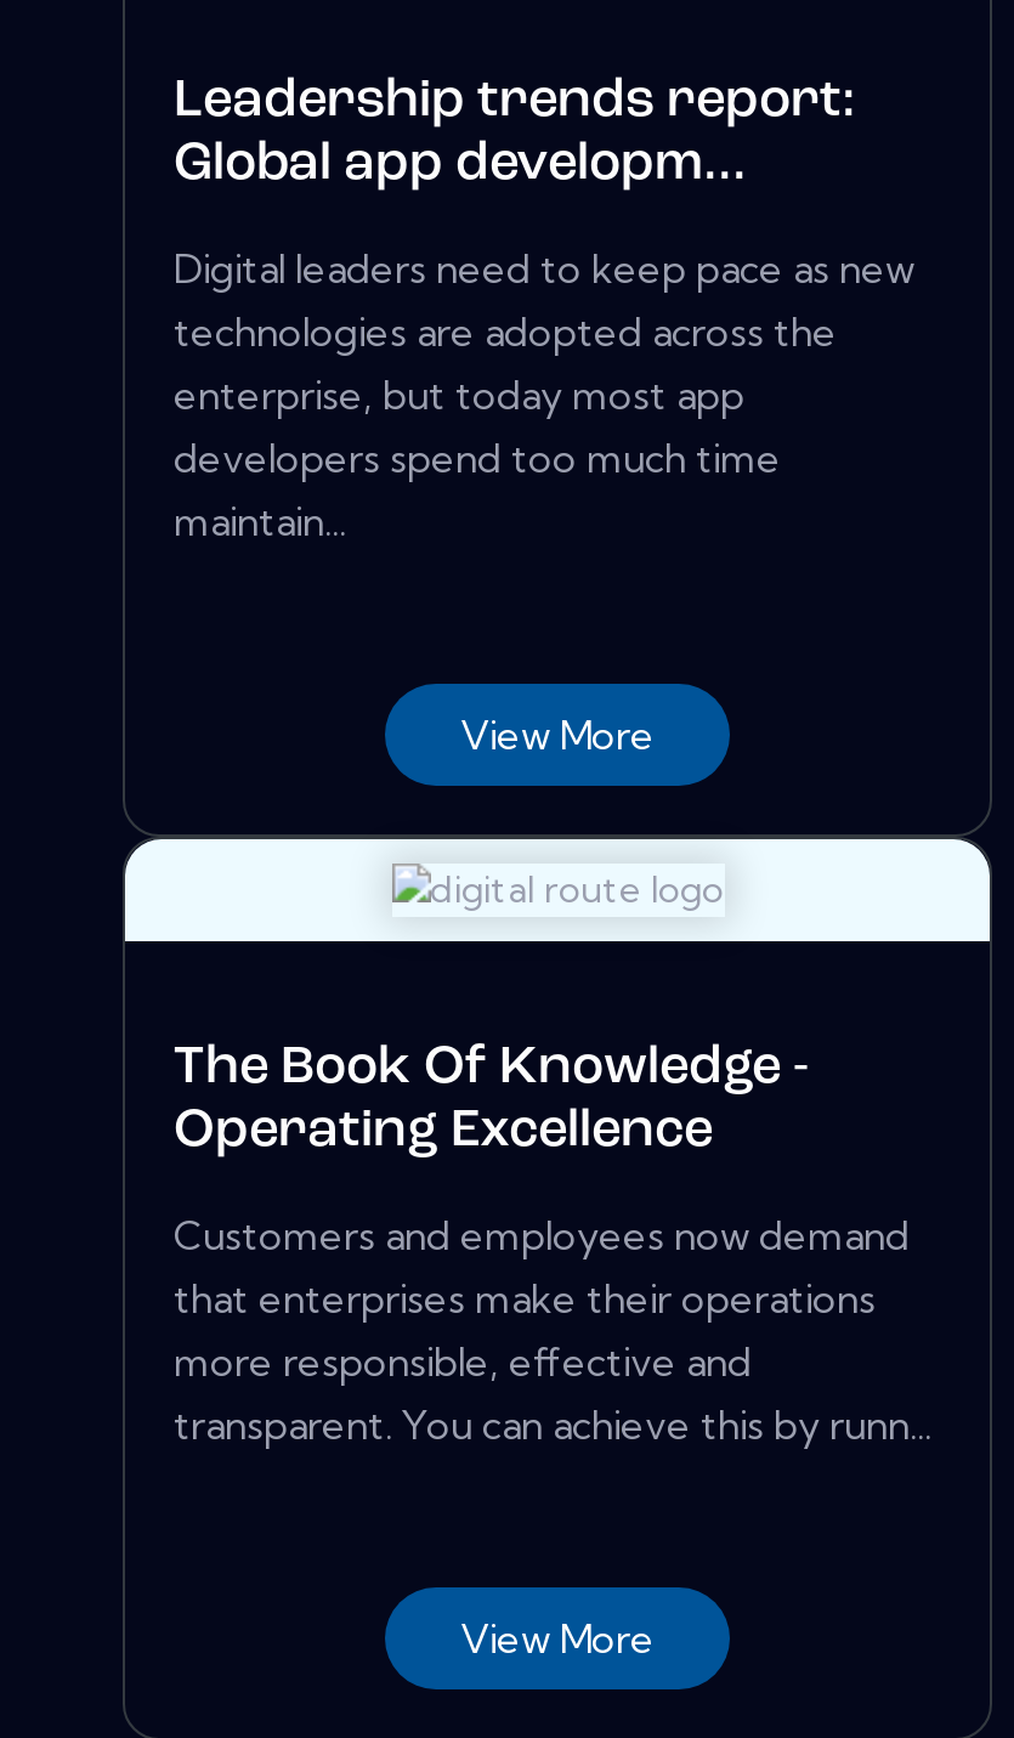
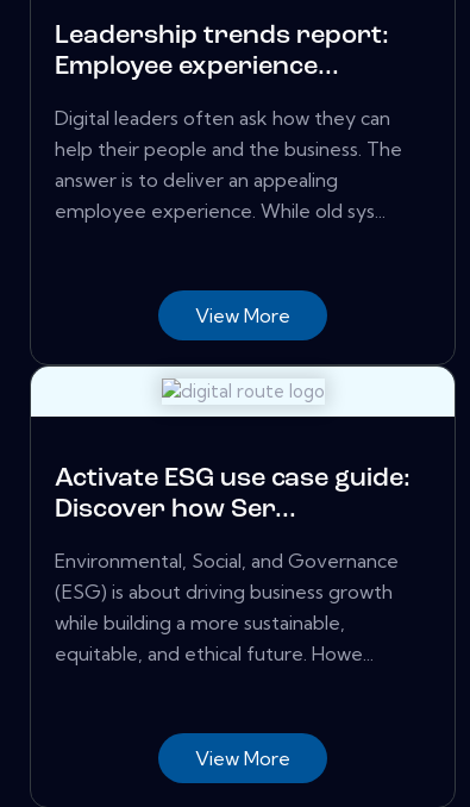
- Global app developm...
+ Employee experience...

- Digital leaders need to keep pace as new
- technologies are adopted across the
- enterprise, but today most app
- developers spend too much time
- maintain...
+ Digital leaders often ask how they can
+ help their people and the business. The
+ answer is to deliver an appealing
+ employee experience. While old sys...

- The Book Of Knowledge -
- Operating Excellence
+ Activate ESG use case guide:
+ Discover how Ser...

- Customers and employees now demand
- that enterprises make their operations
- more responsible, effective and
- transparent. You can achieve this by runn...
+ Environmental, Social, and Governance
+ (ESG) is about driving business growth
+ while building a more sustainable,
+ equitable, and ethical future. Howe...
